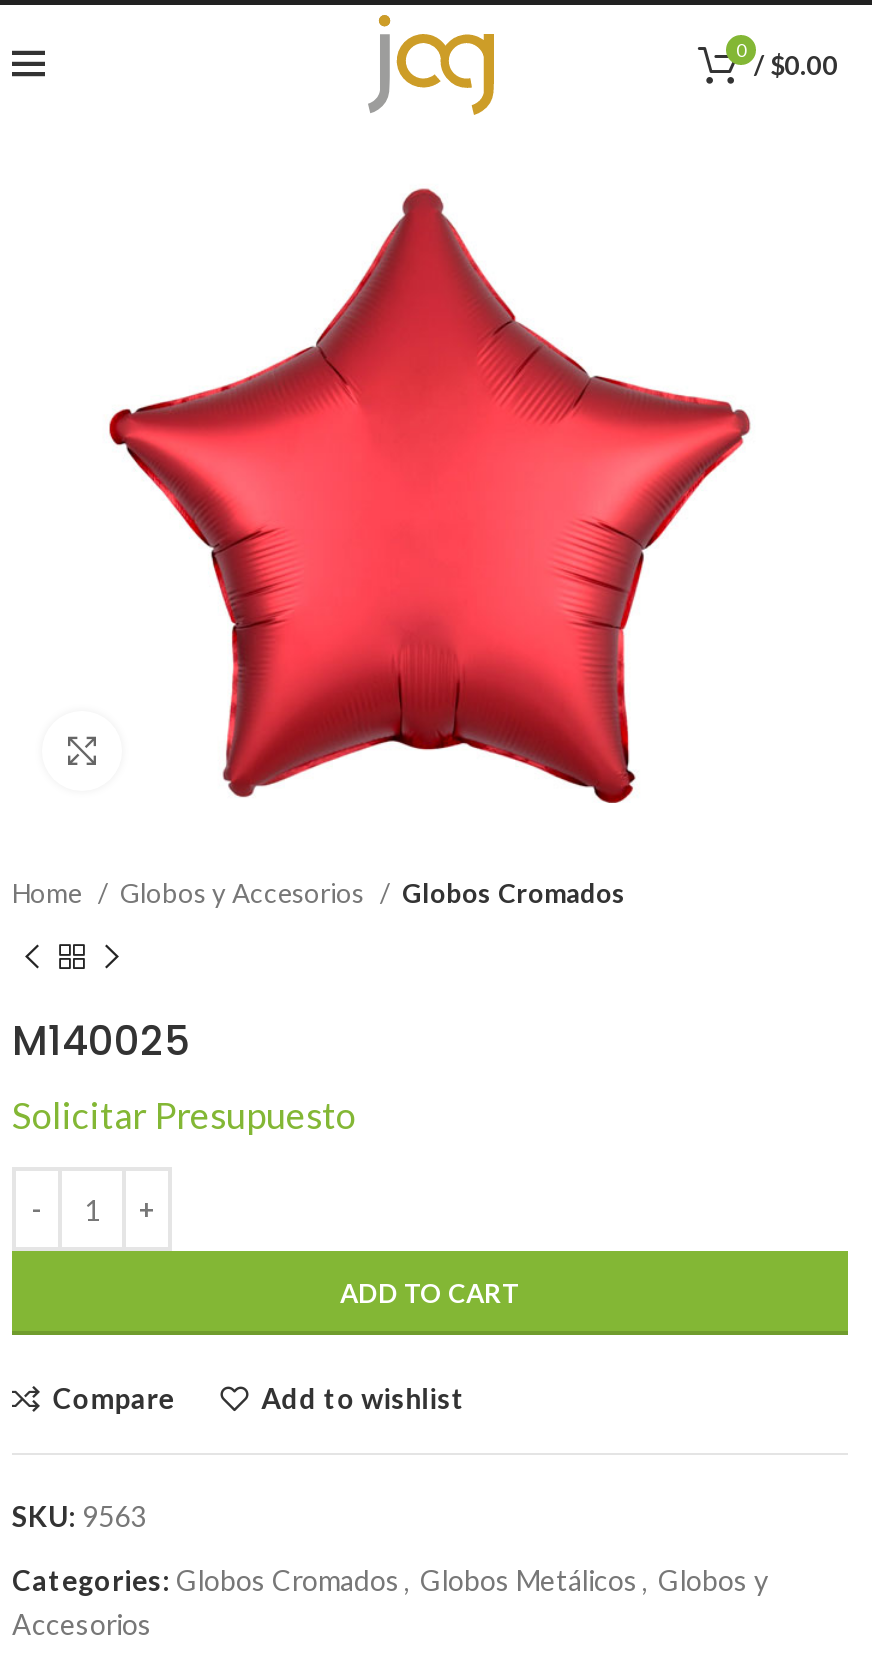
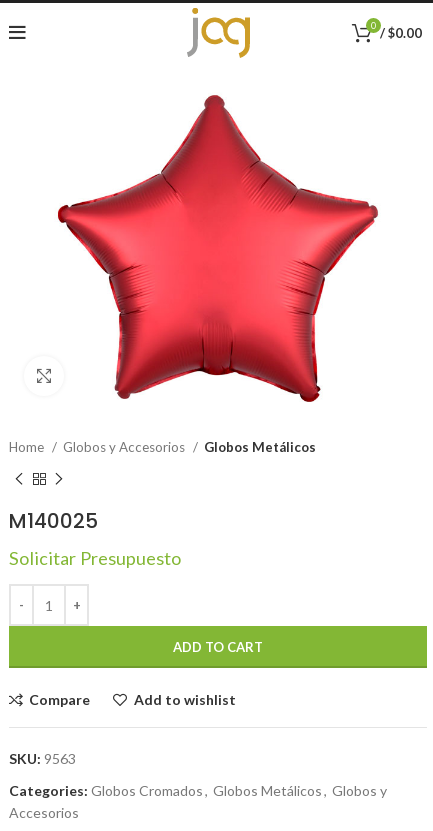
- Globos Cromados
+ Globos Metálicos
